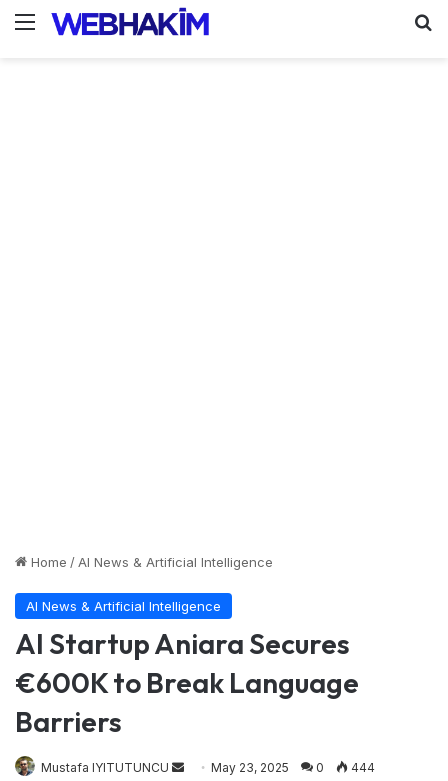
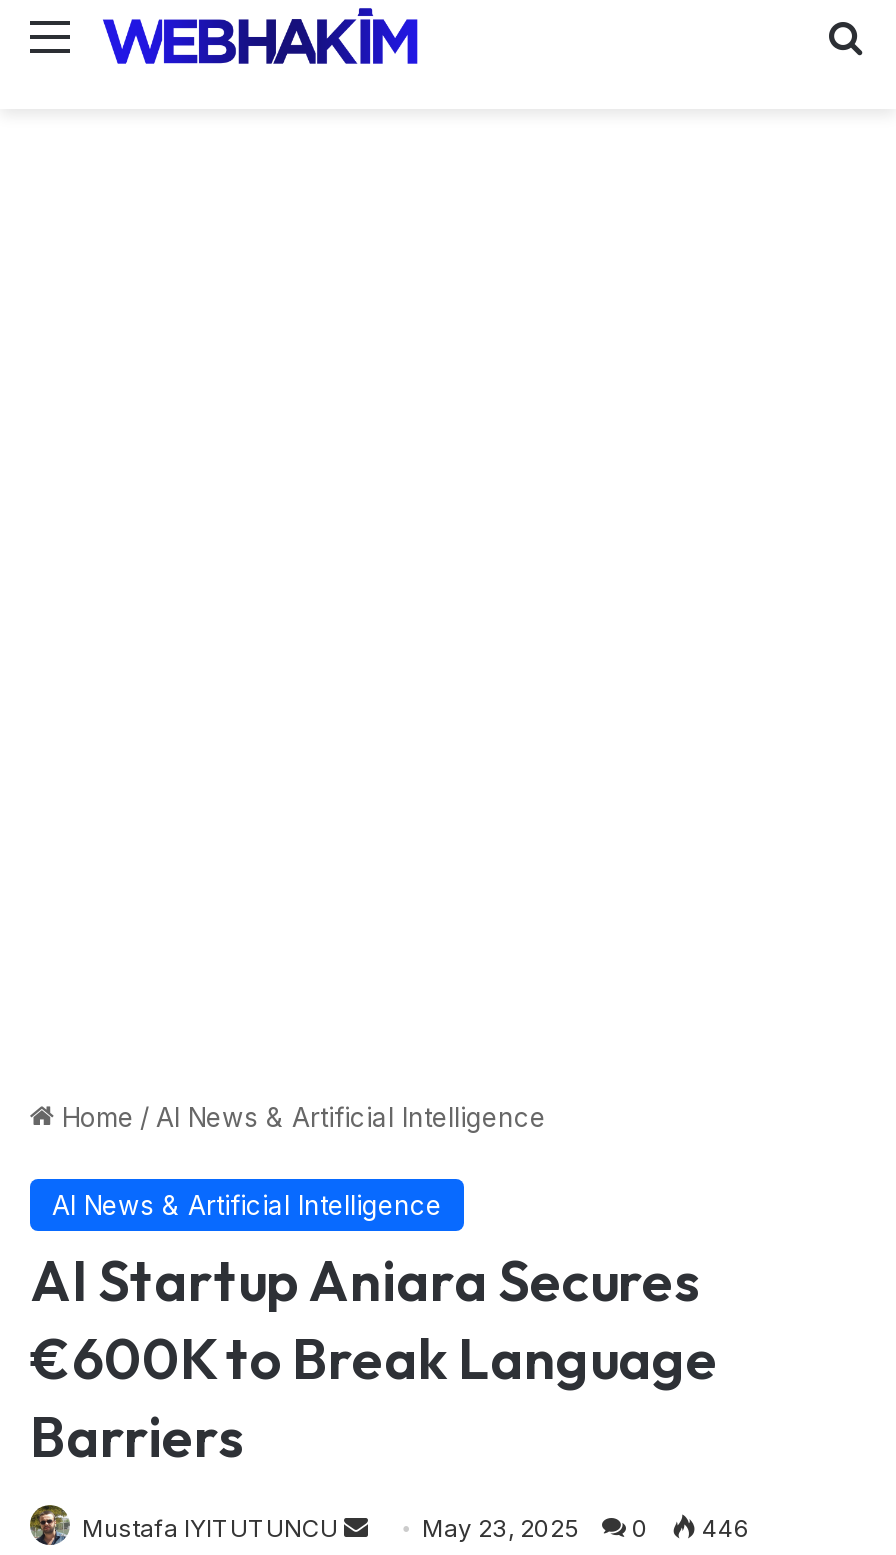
- 444
+ 446
